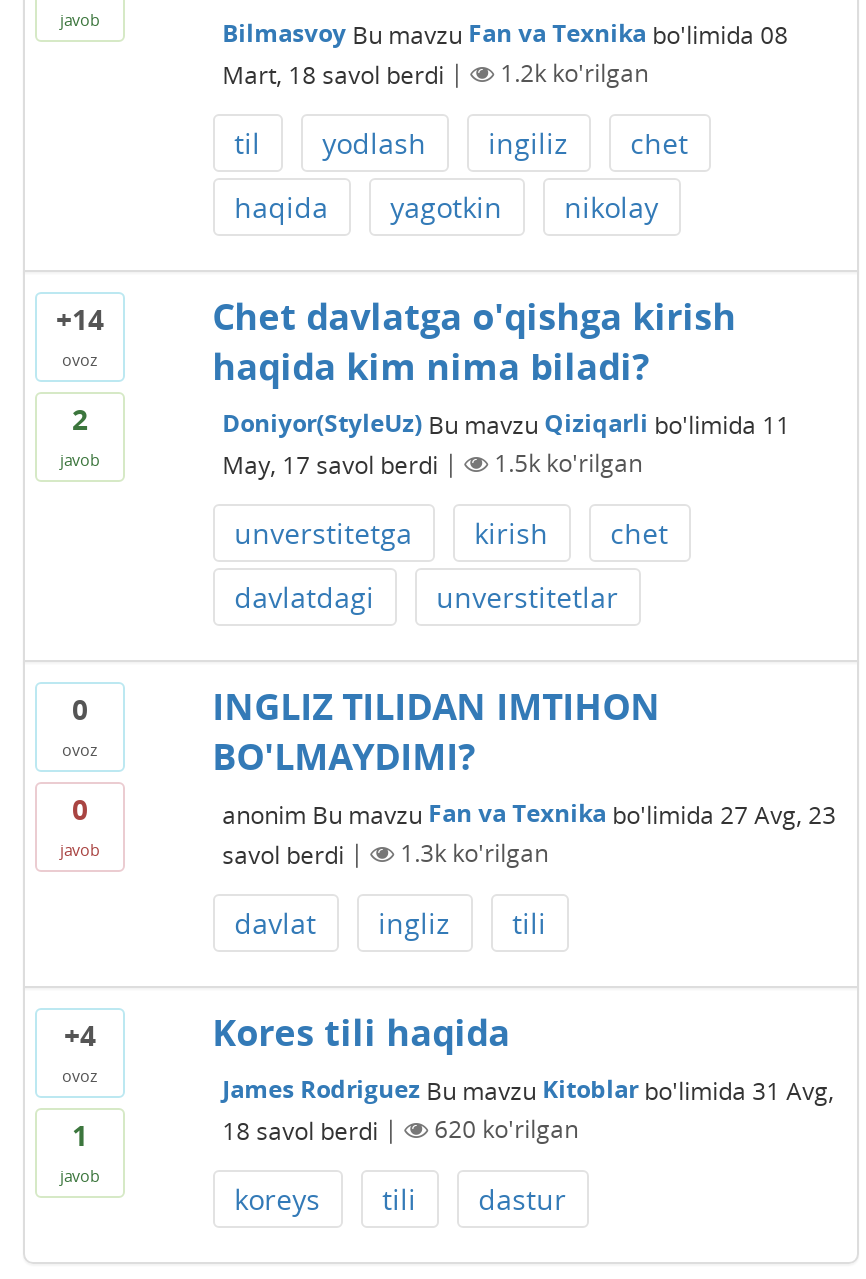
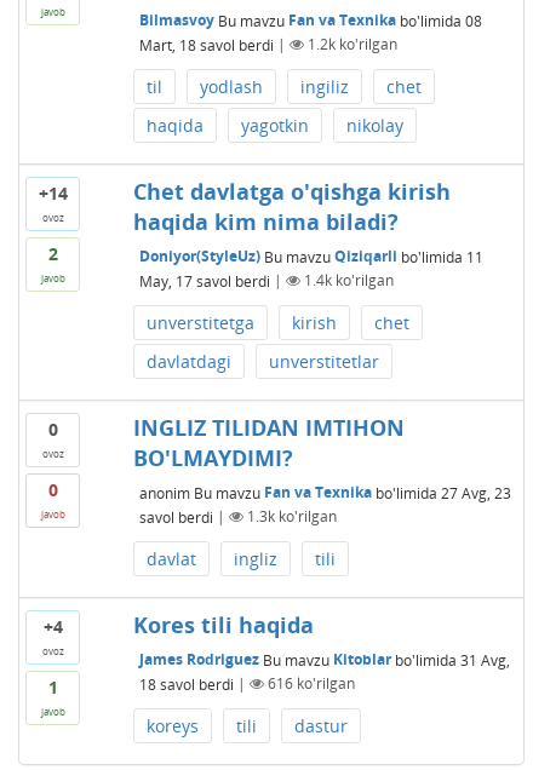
- 1.5k ko'rilgan
+ 1.4k ko'rilgan

- 620 ko'rilgan
+ 616 ko'rilgan
